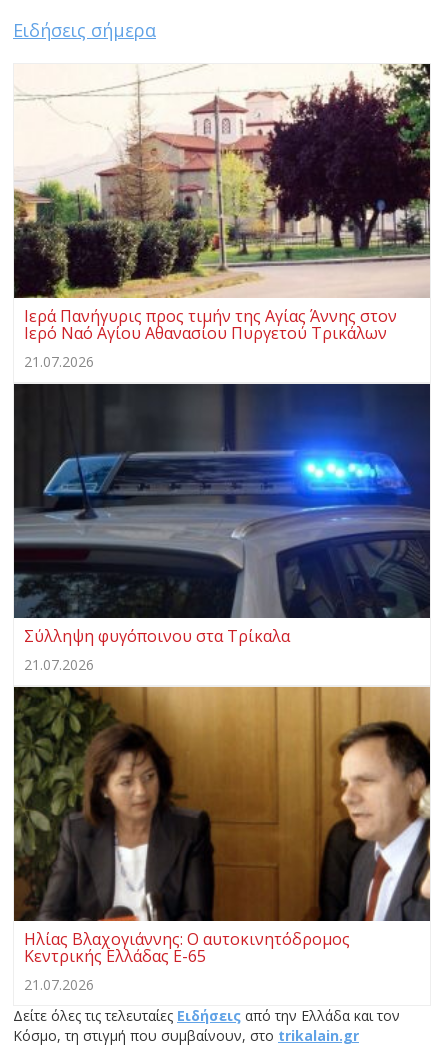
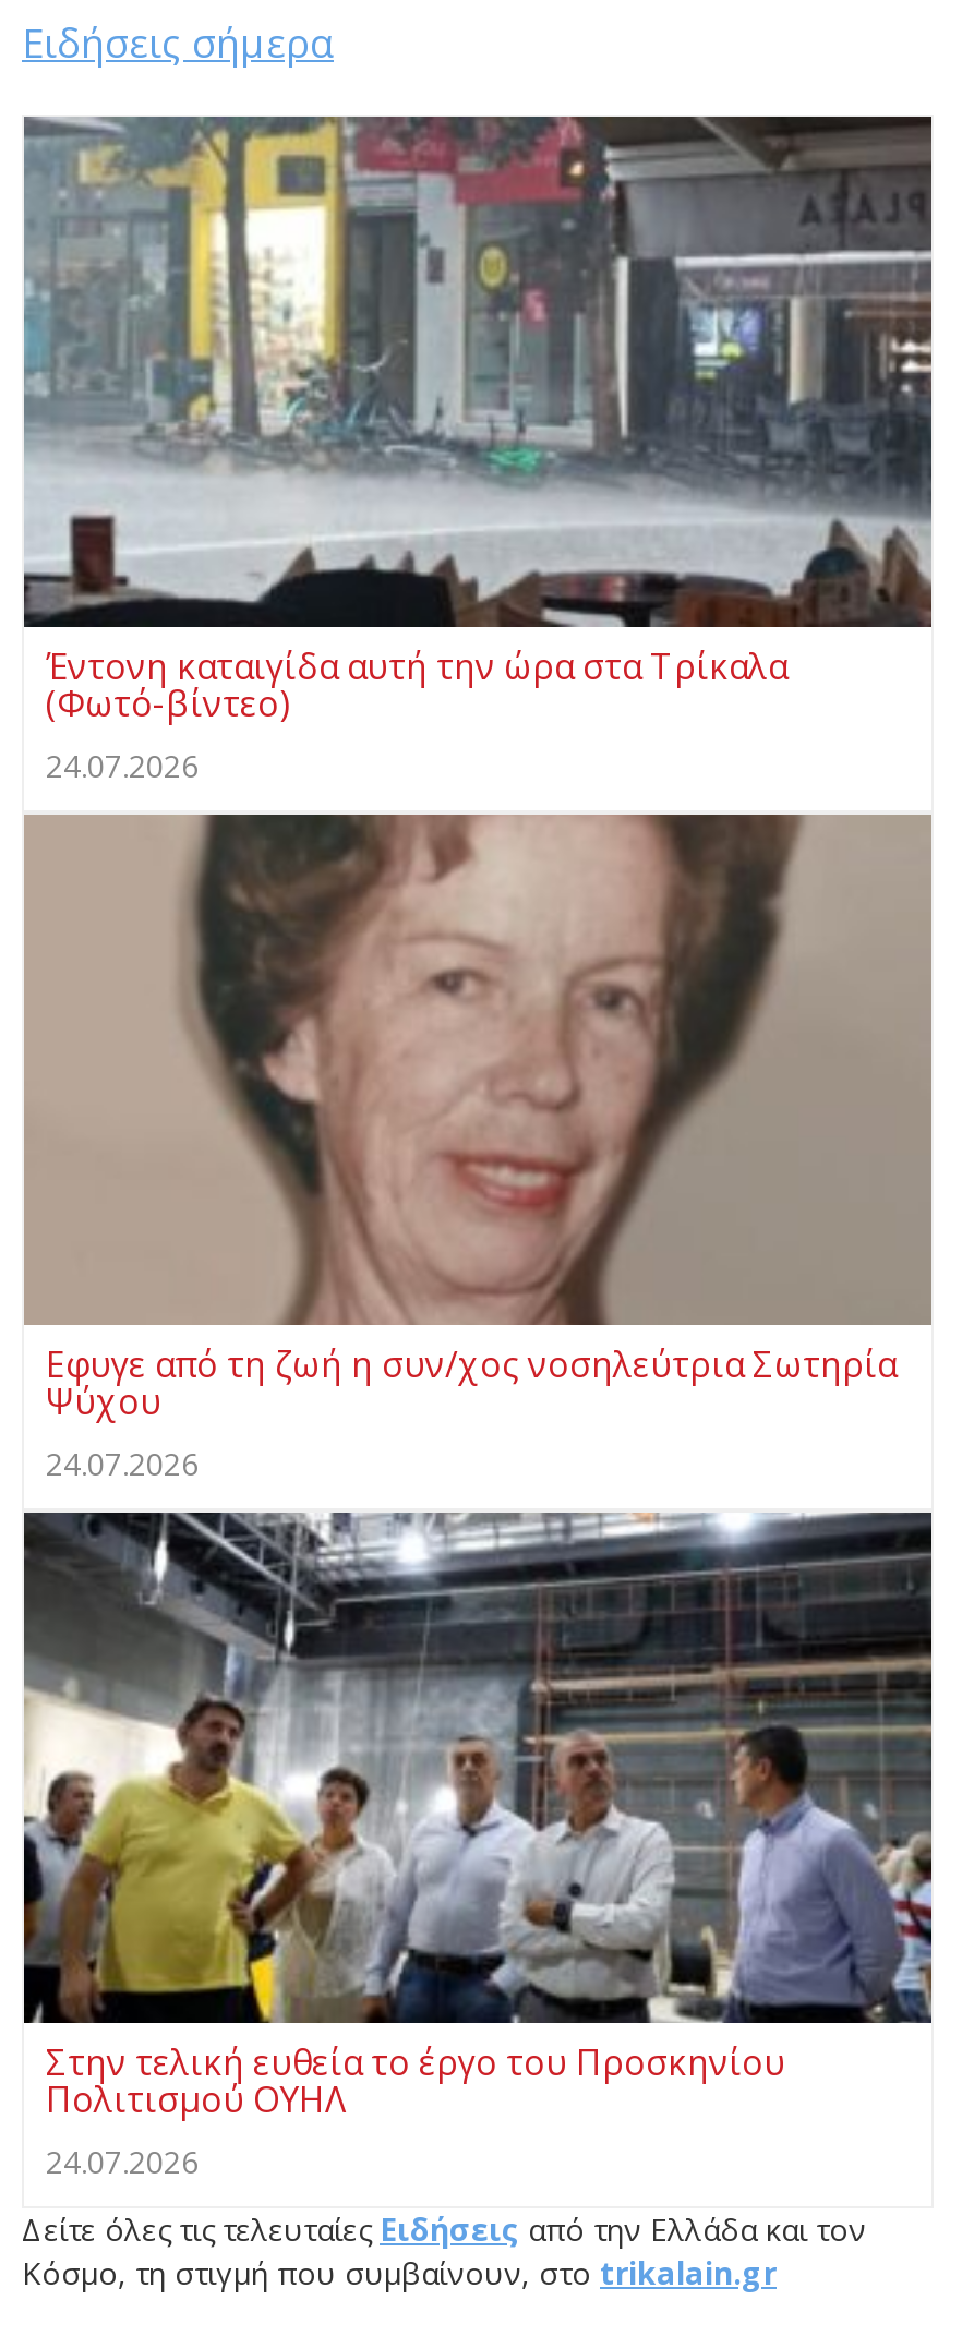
- [image]
- Ιερά Πανήγυρις προς τιμήν της Αγίας Άννης στον
- Ιερό Ναό Αγίου Αθανασίου Πυργετού Τρικάλων
- 21.07.2026
+ [image]
+ Έντονη καταιγίδα αυτή την ώρα στα Τρίκαλα
+ (Φωτό-βίντεο)
+ 24.07.2026

- [image]
- Σύλληψη φυγόποινου στα Τρίκαλα
- 21.07.2026
+ [image]
+ Eφυγε από τη ζωή η συν/χος νοσηλεύτρια Σωτηρία
+ Ψύχου
+ 24.07.2026

- [image]
- Ηλίας Βλαχογιάννης: Ο αυτοκινητόδρομος
- Κεντρικής Ελλάδας Ε-65
- 21.07.2026
+ [image]
+ Στην τελική ευθεία το έργο του Προσκηνίου
+ Πολιτισμού ΟΥΗΛ
+ 24.07.2026
